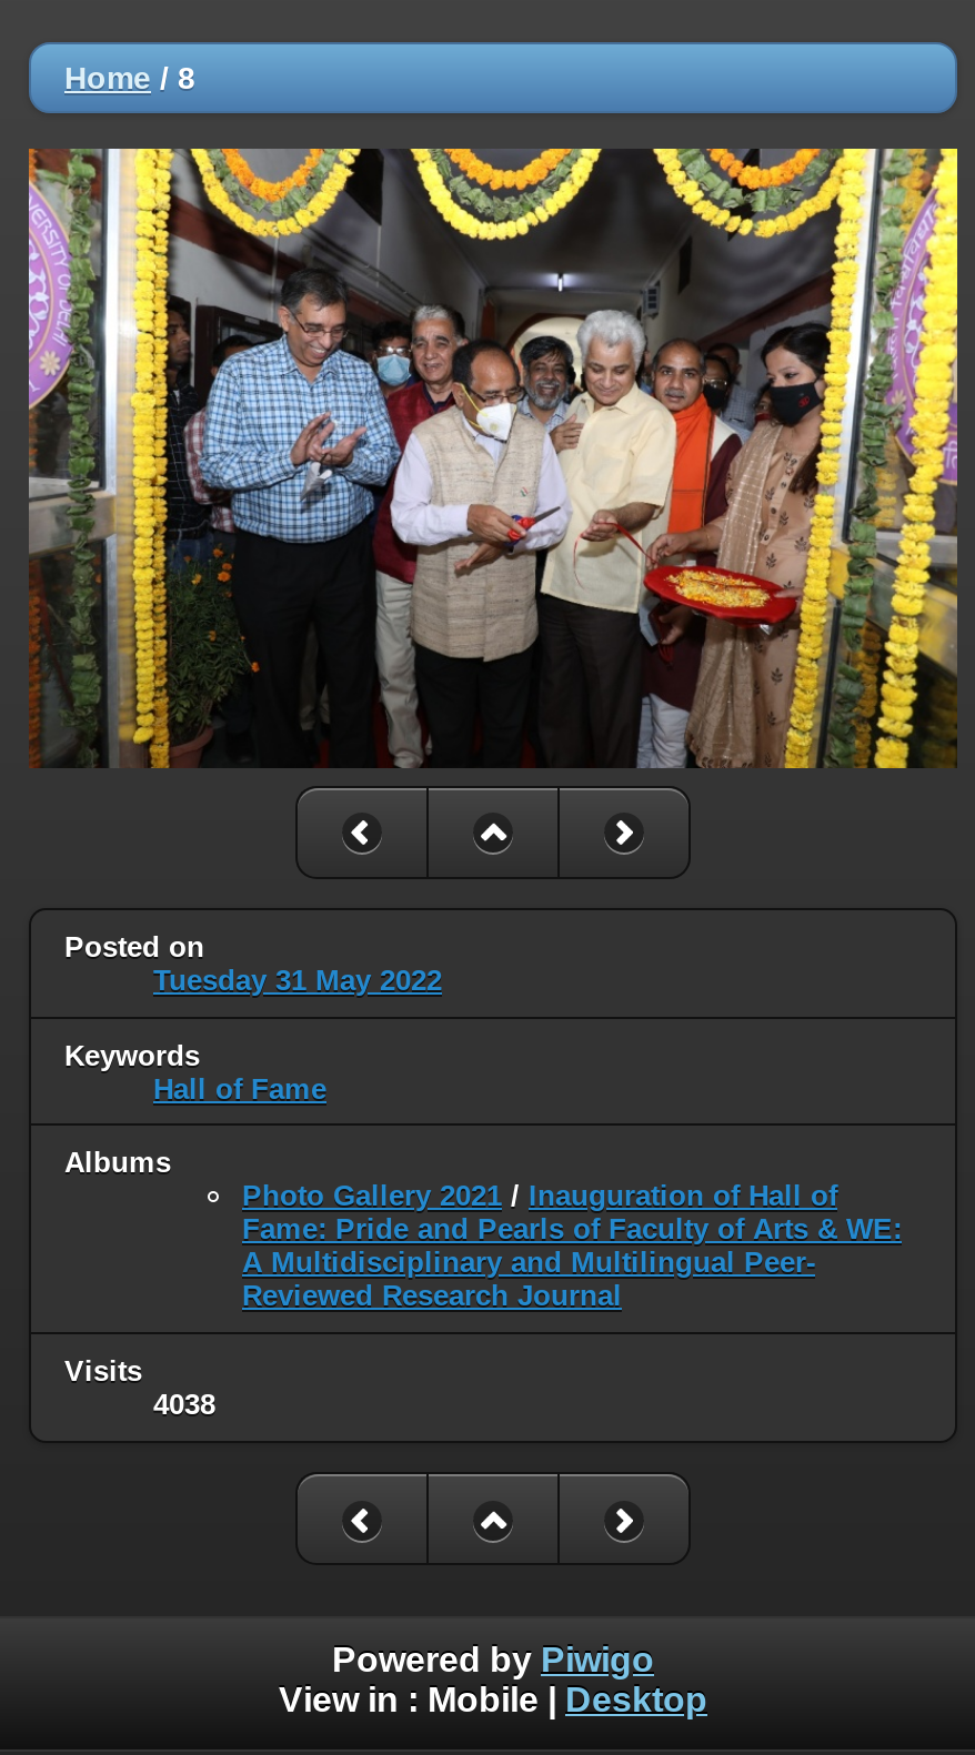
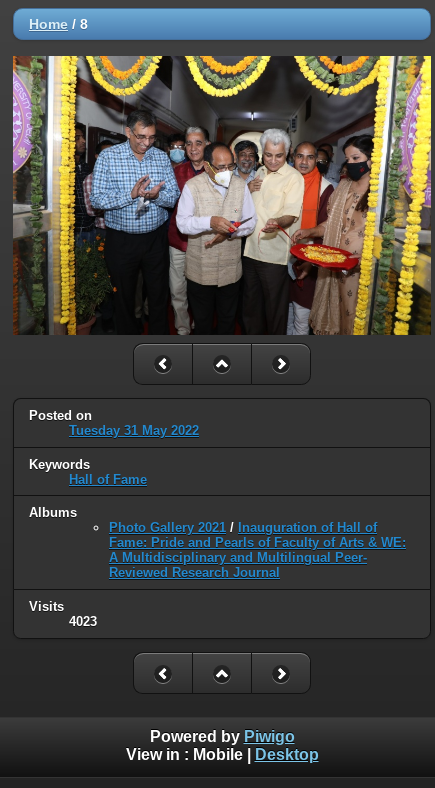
- 4038
+ 4023
